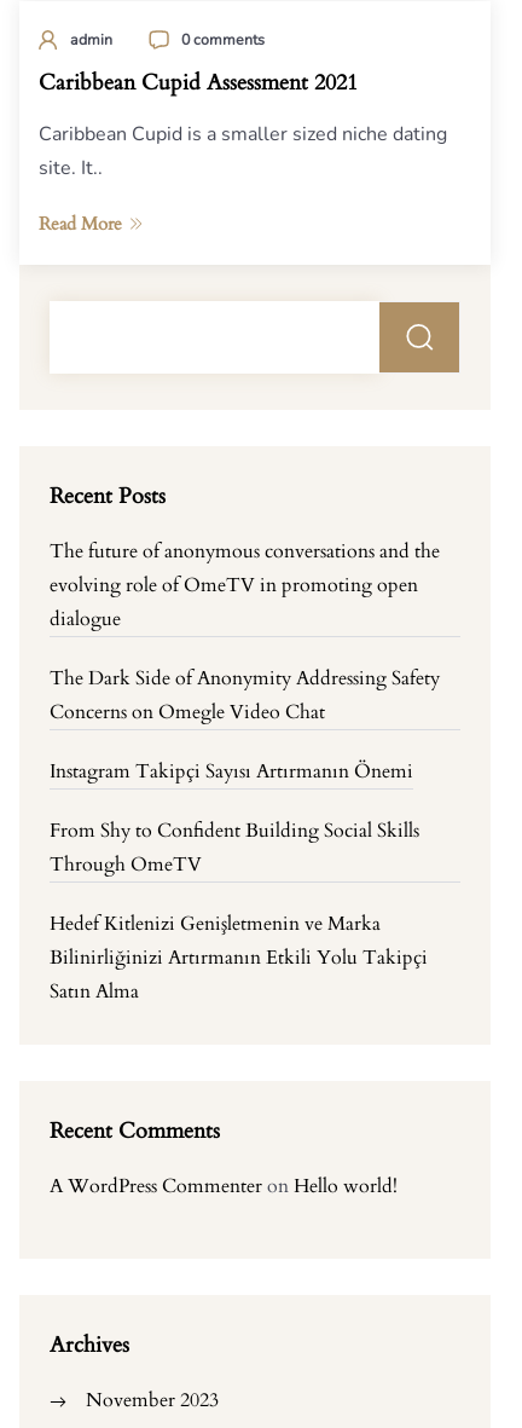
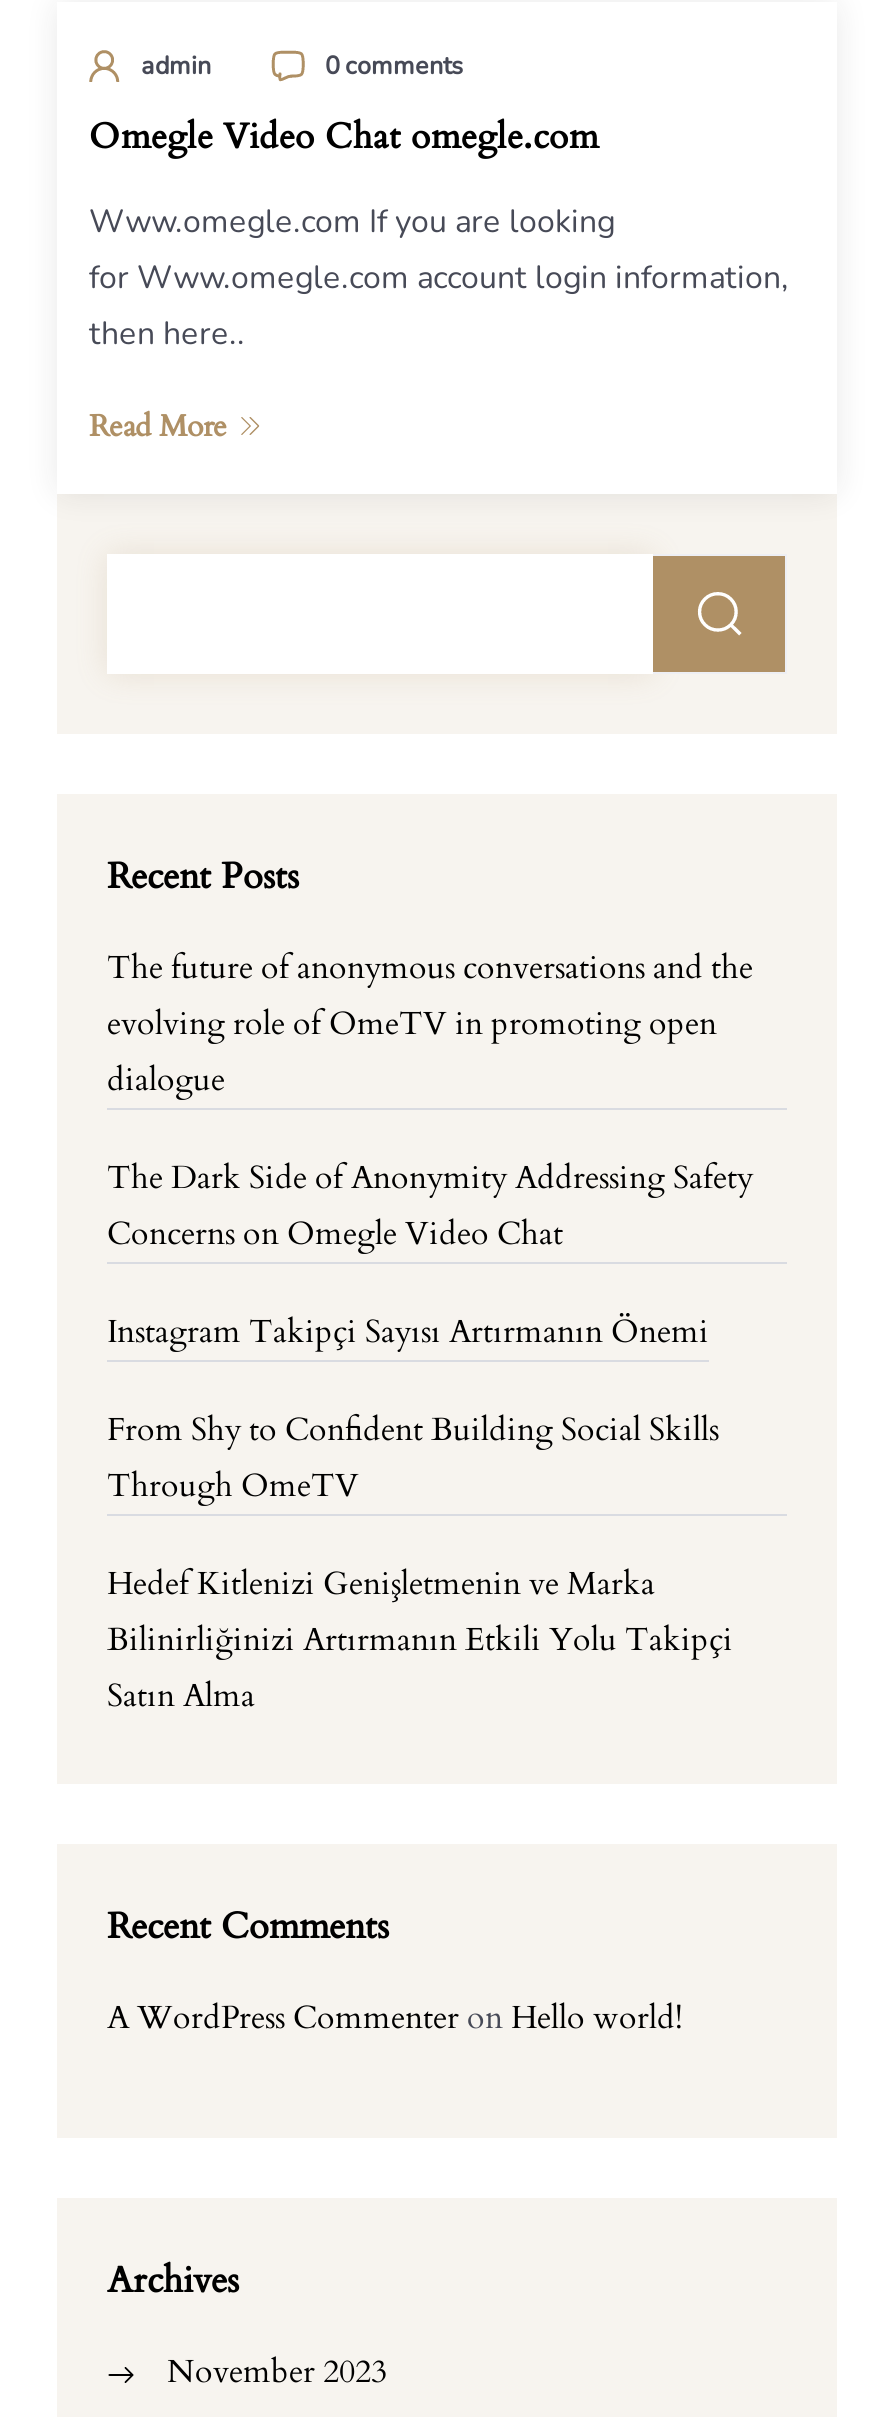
- Caribbean Cupid Assessment 2021
+ Omegle Video Chat omegle.com

- Caribbean Cupid is a smaller sized niche dating
- site. It..
+ Www.omegle.com If you are looking
+ for Www.omegle.com account login information,
+ then here..
